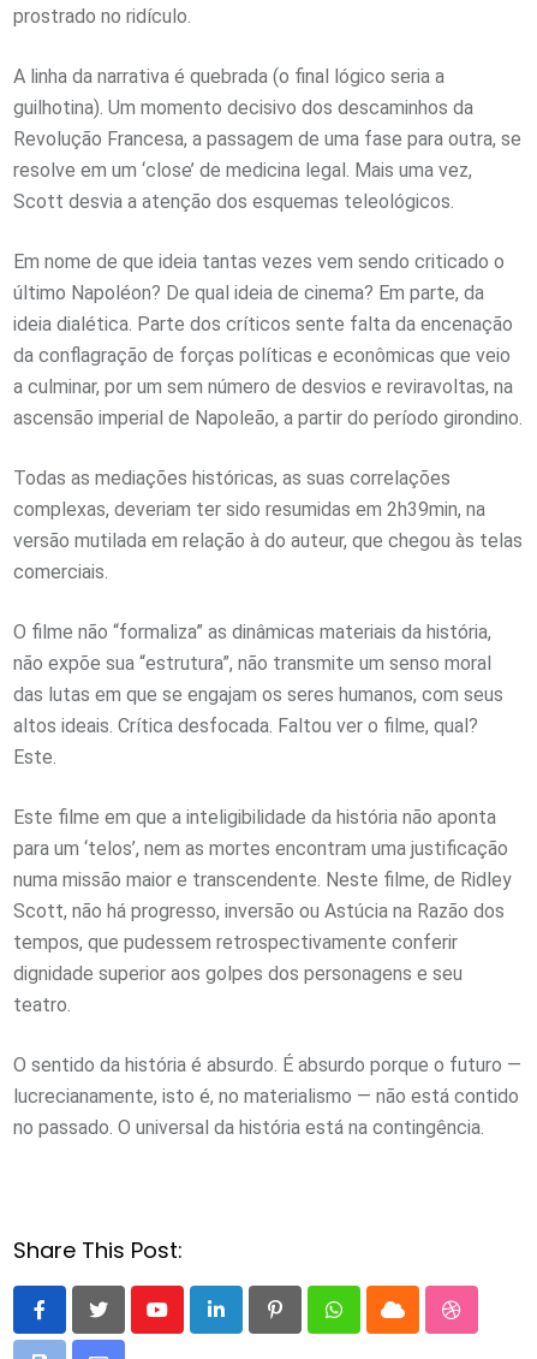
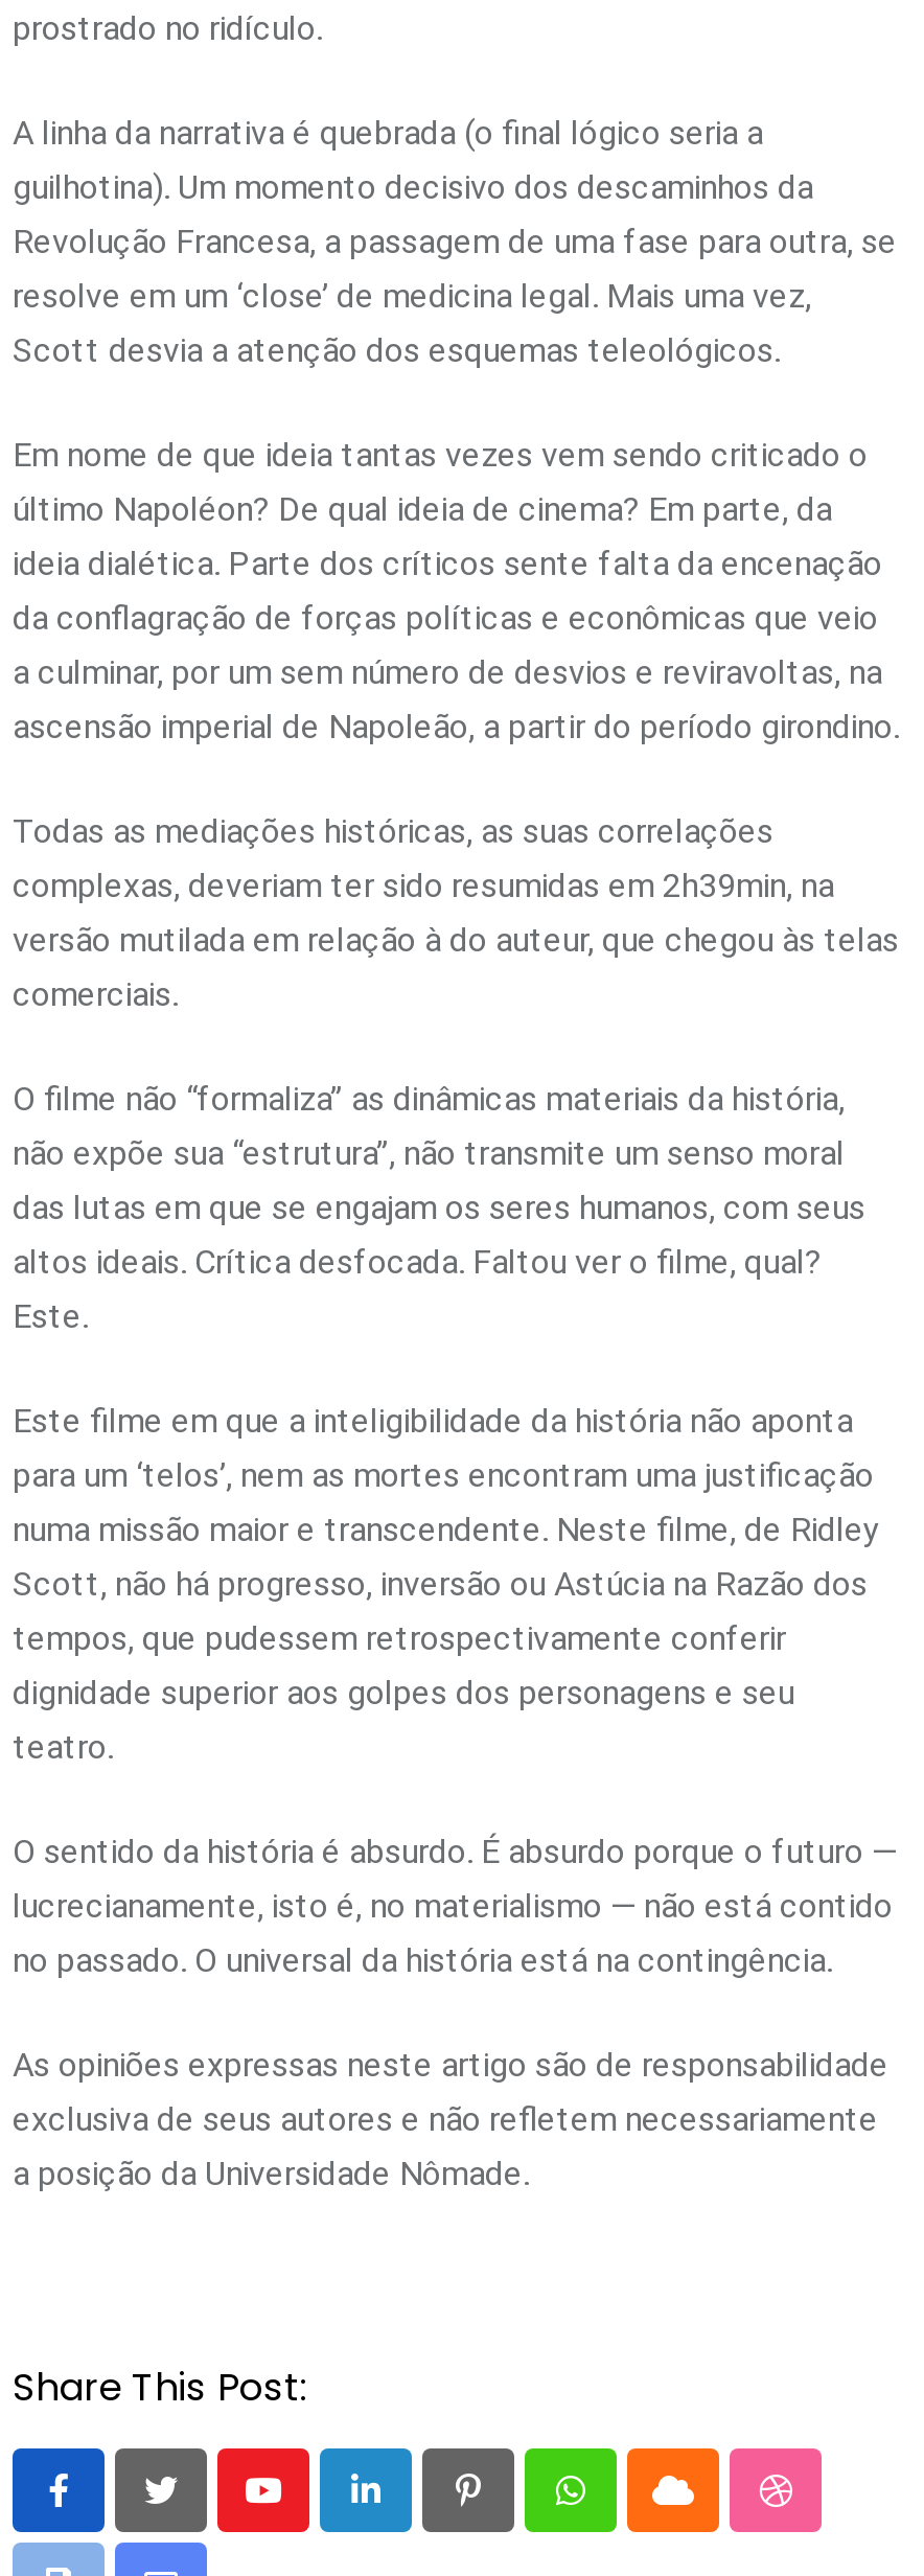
+ As opiniões expressas neste artigo são de responsabilidade
+ exclusiva de seus autores e não refletem necessariamente
+ a posição da Universidade Nômade.
